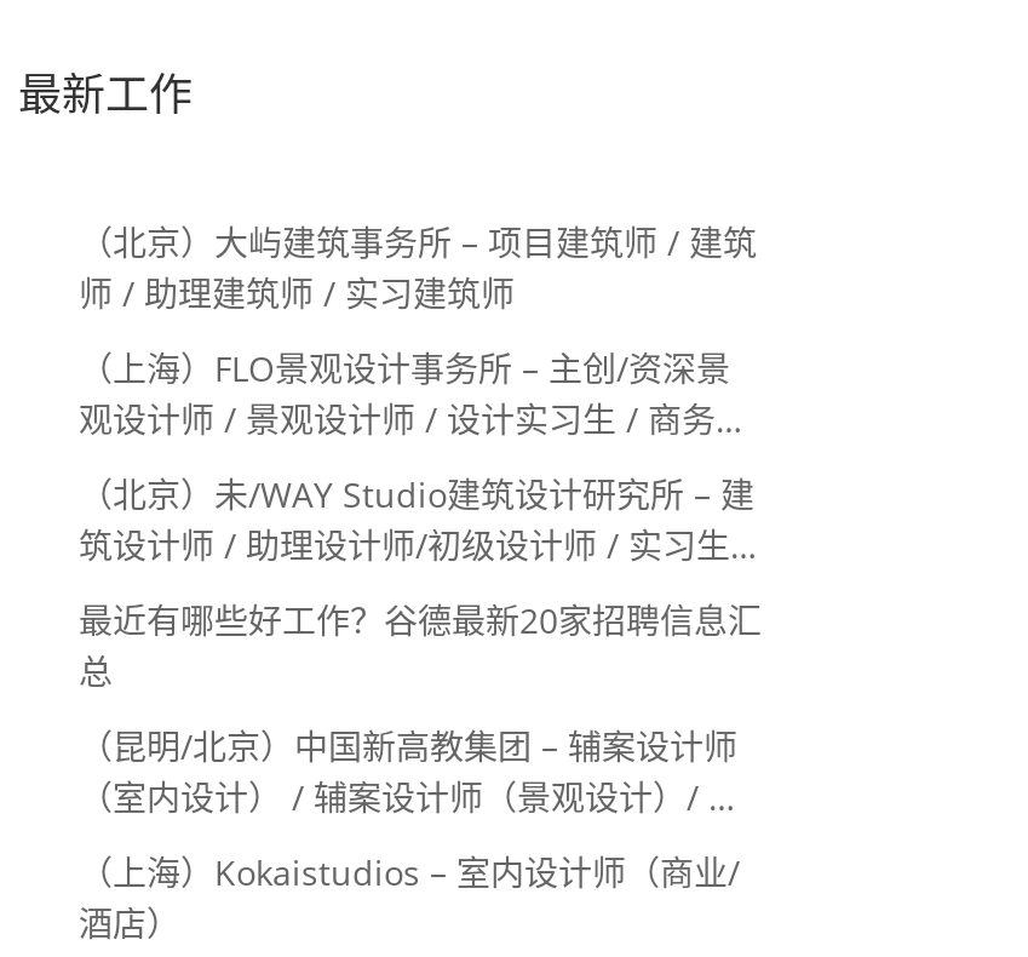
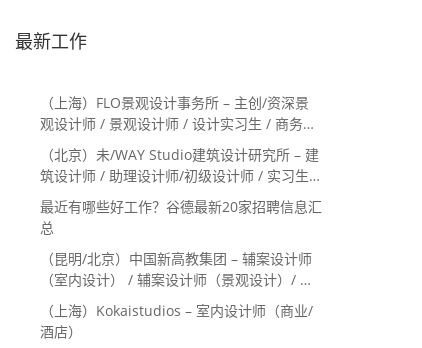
- （北京）大屿建筑事务所 – 项目建筑师 / 建筑
- 师 / 助理建筑师 / 实习建筑师
